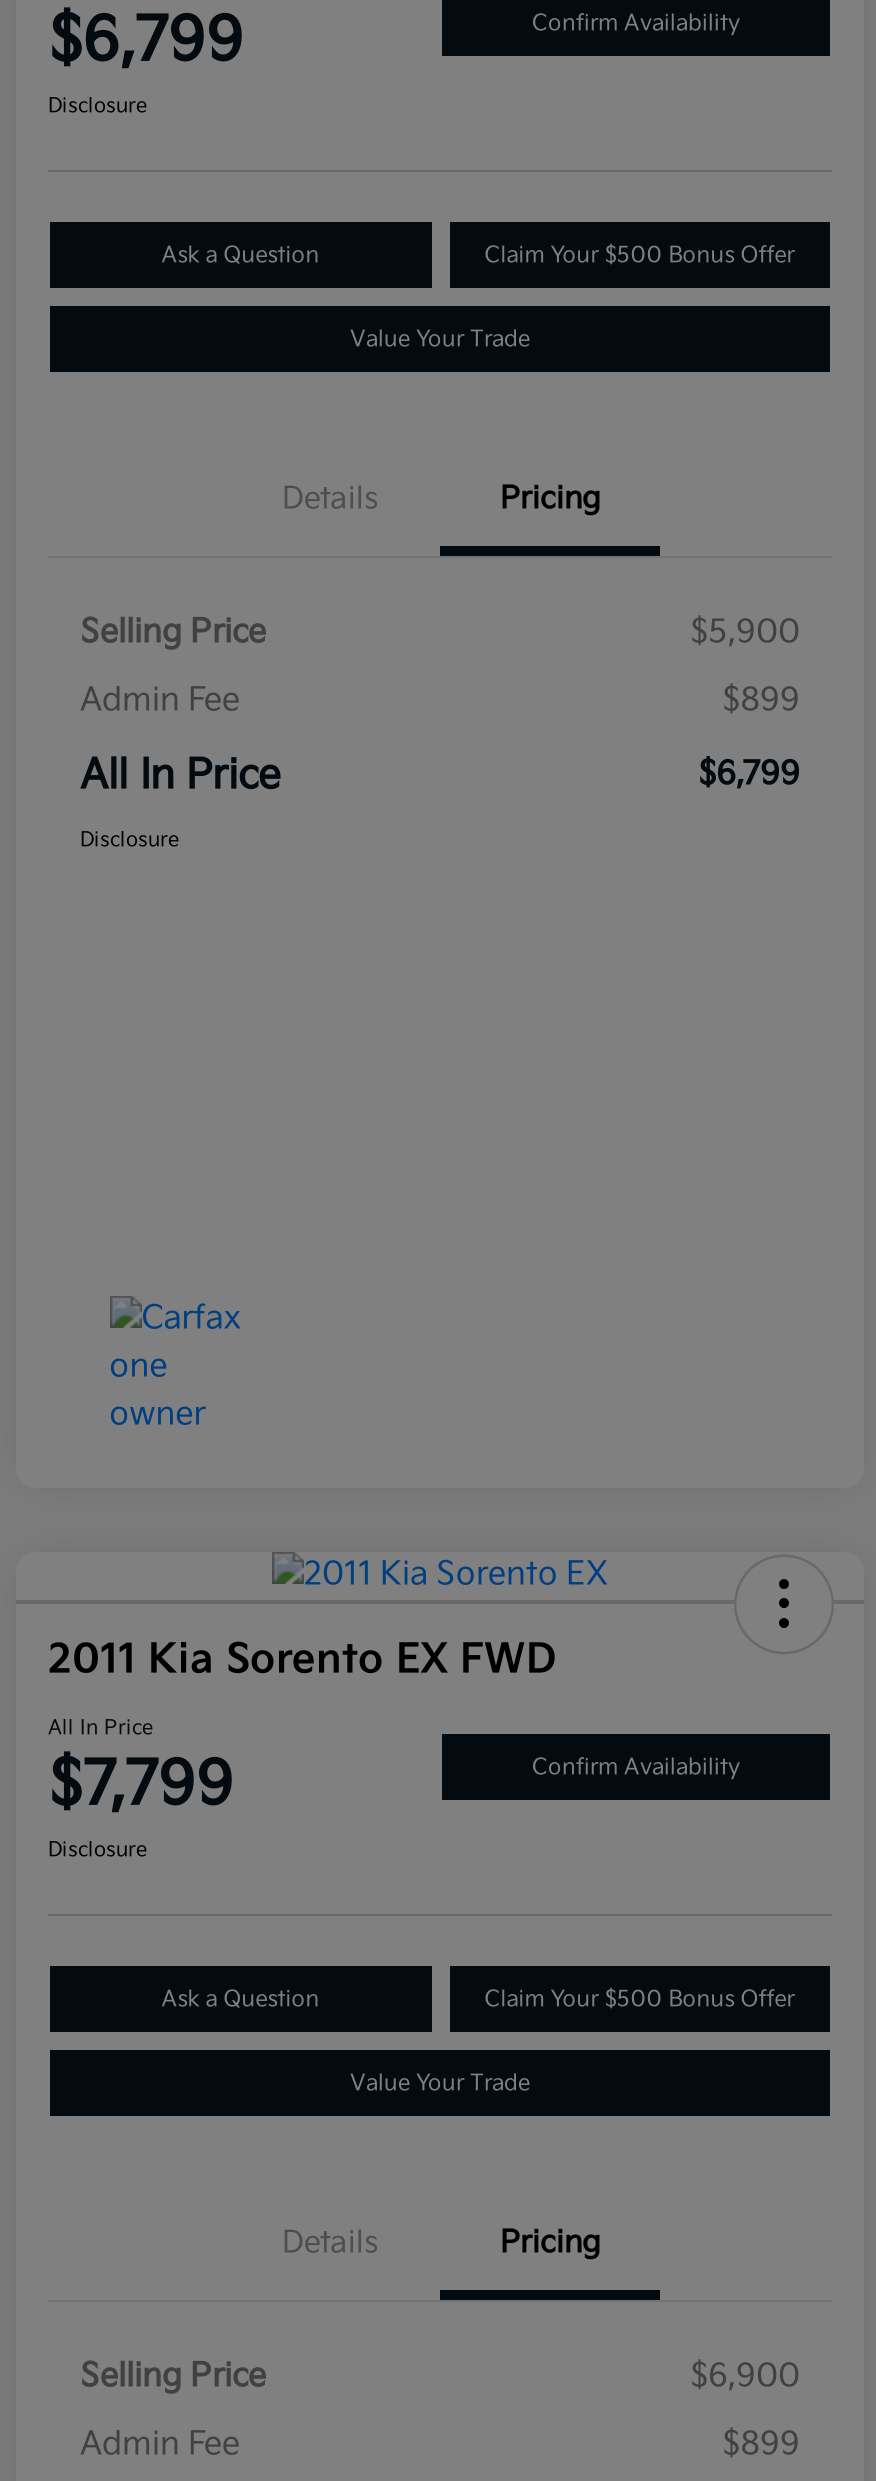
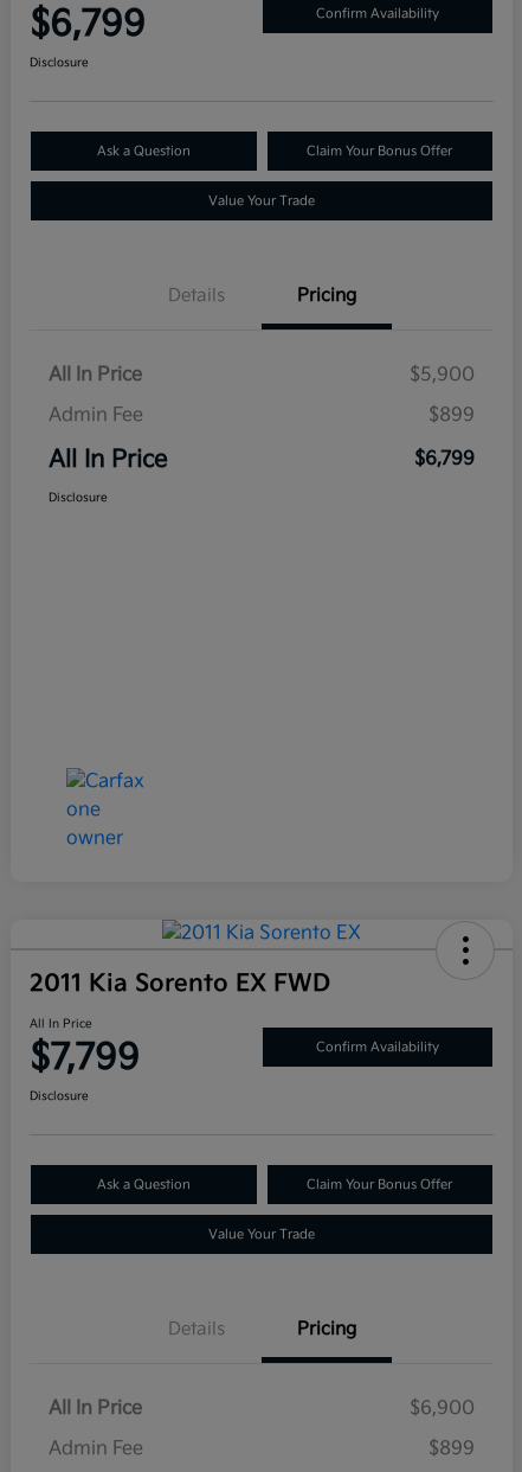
- Claim Your $500 Bonus Offer
+ Claim Your Bonus Offer

- Selling Price
+ All In Price

- Claim Your $500 Bonus Offer
+ Claim Your Bonus Offer

- Selling Price
+ All In Price
